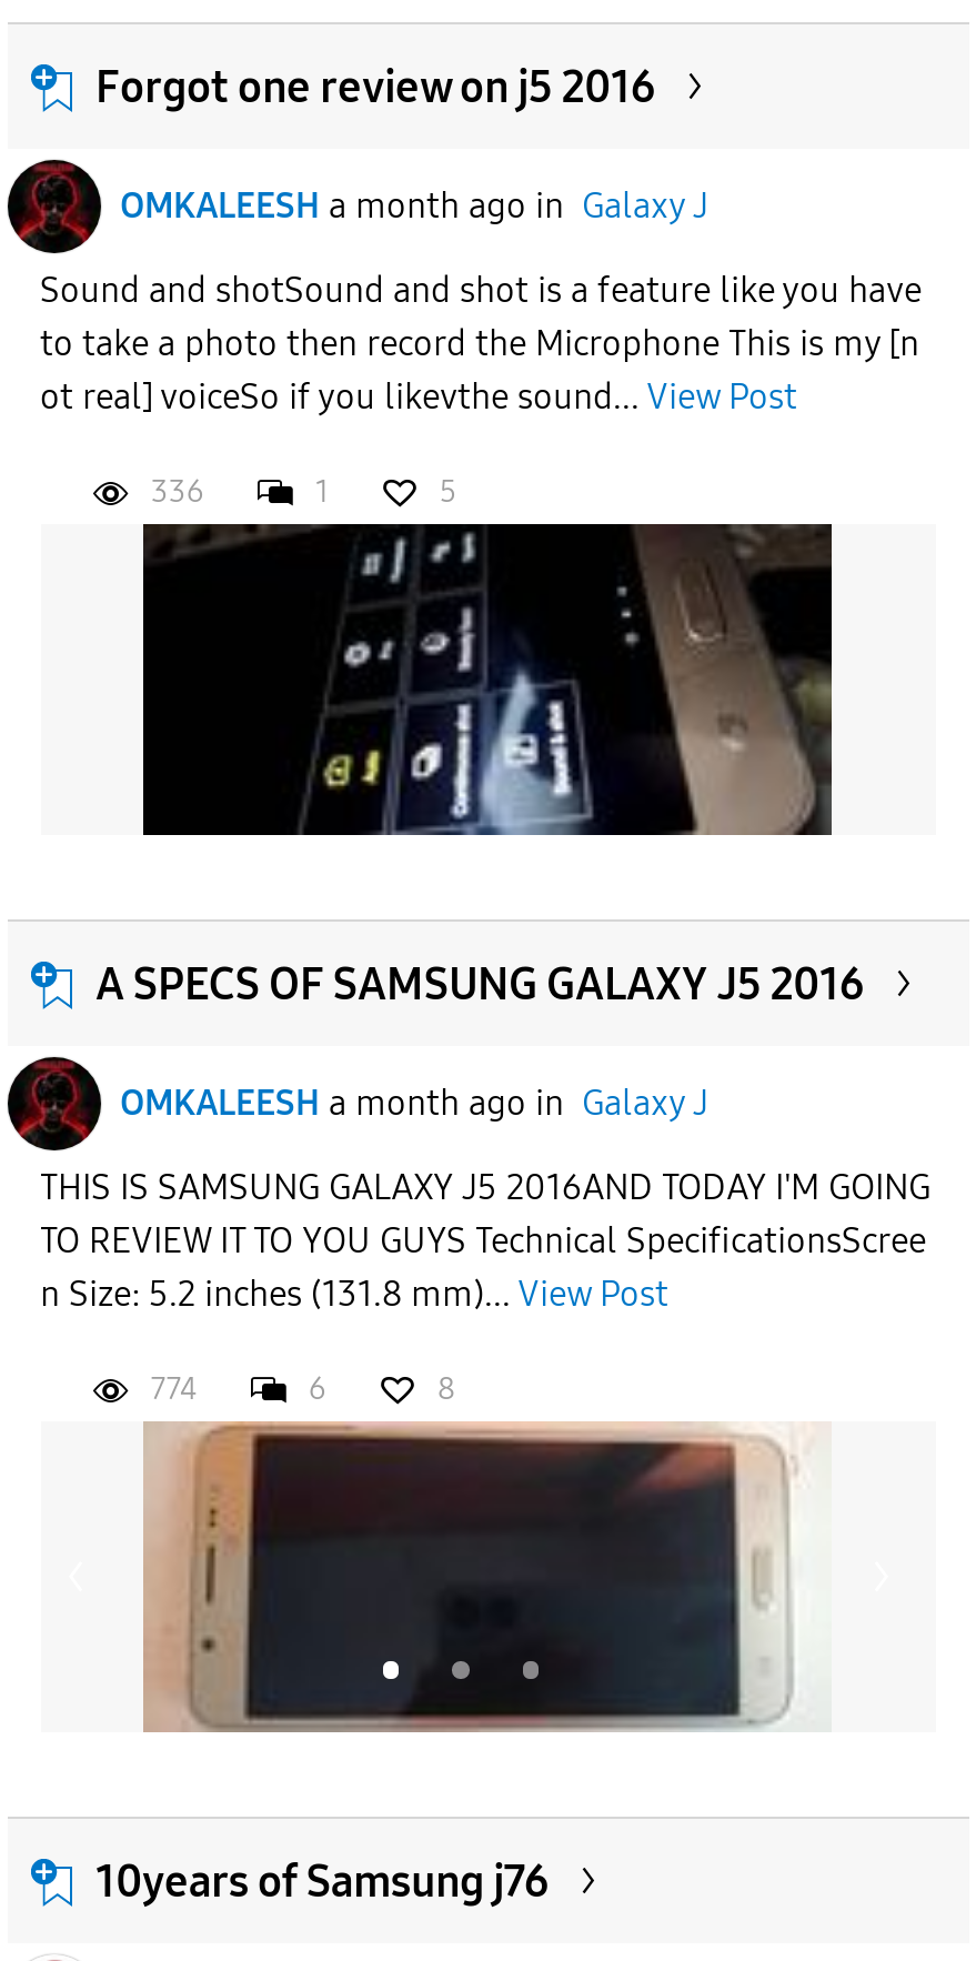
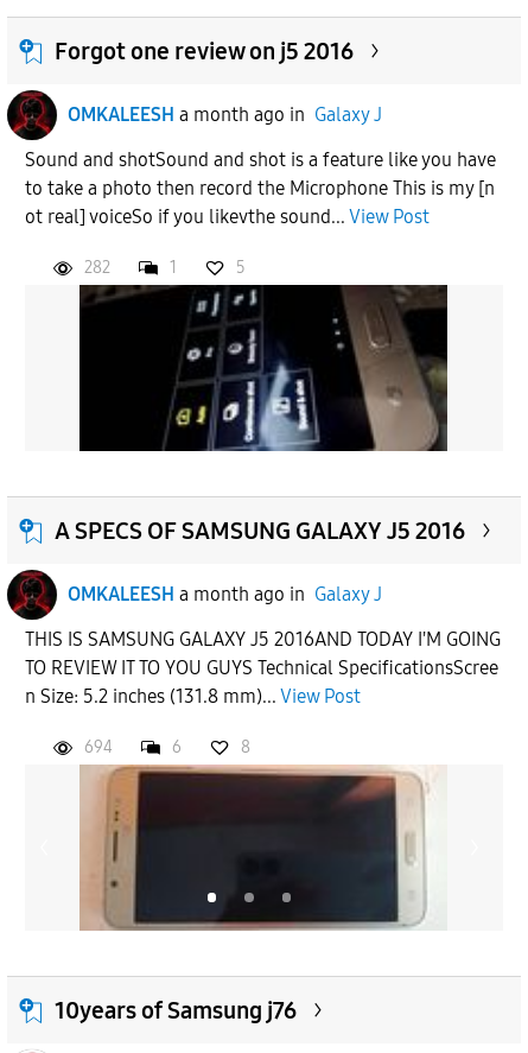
- 336
+ 282

- 774
+ 694
